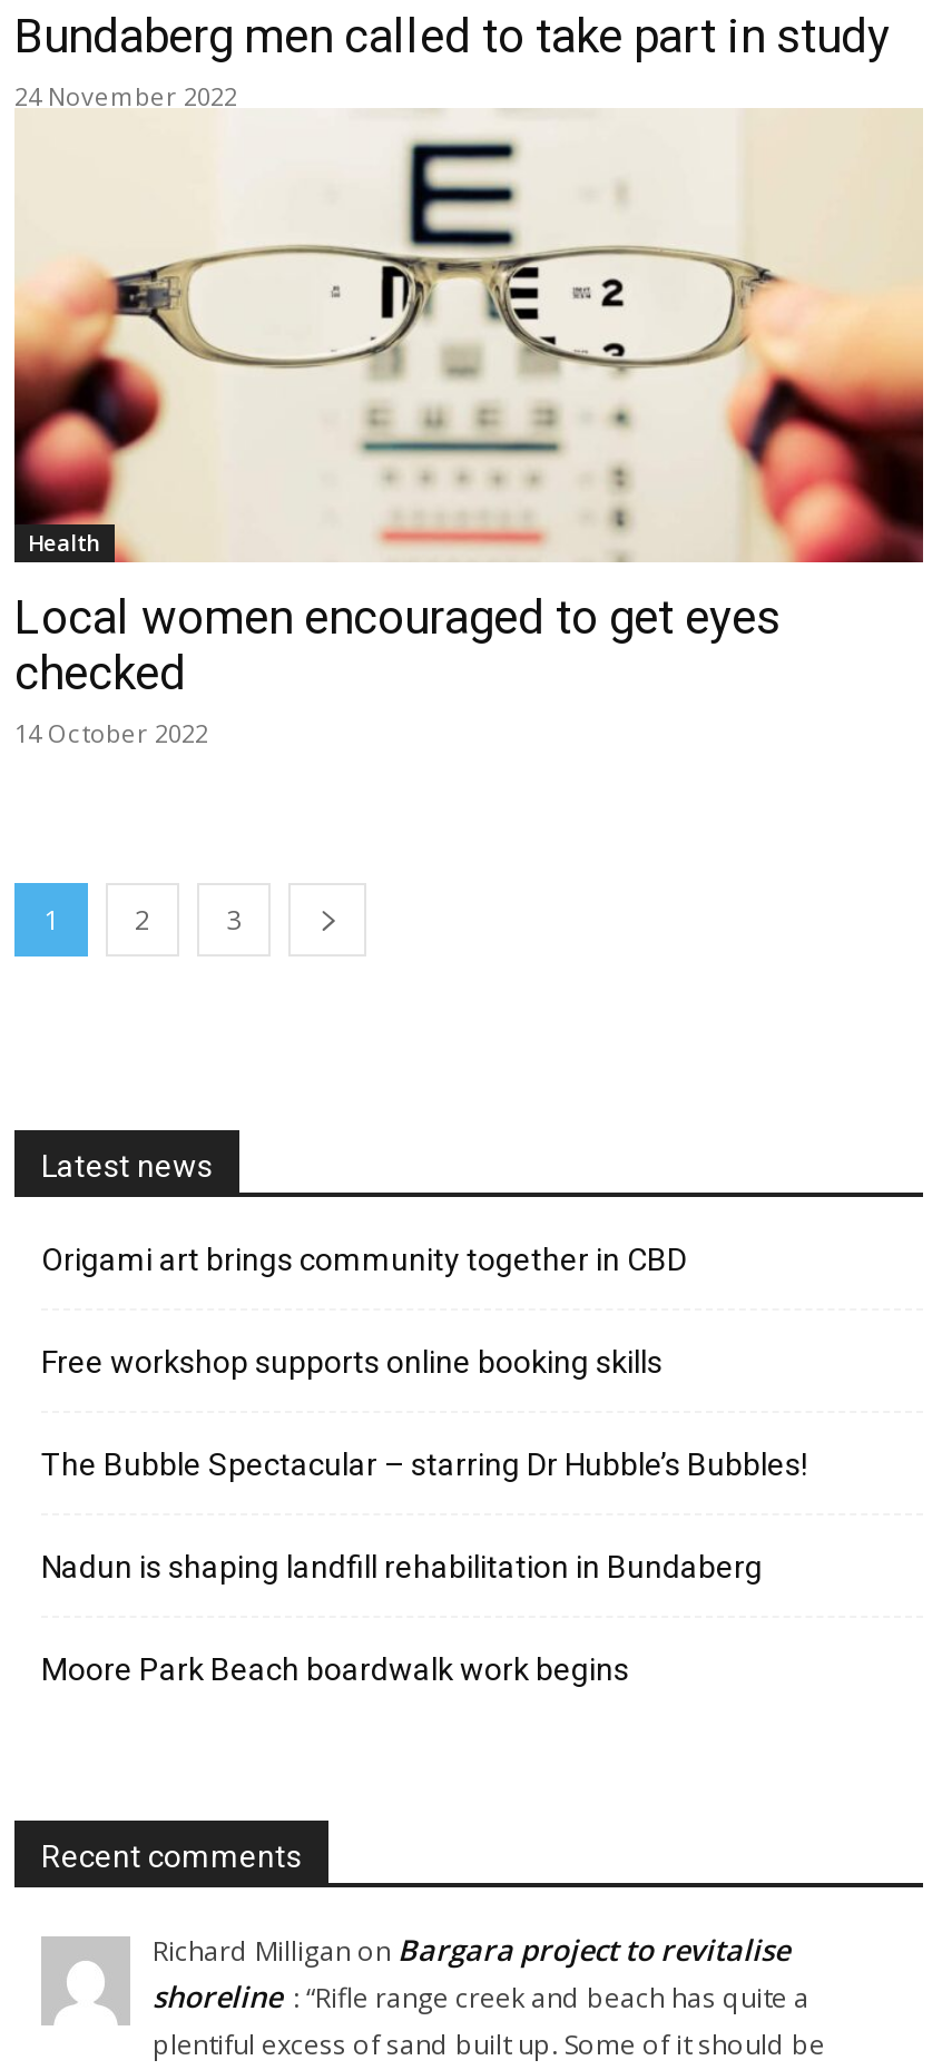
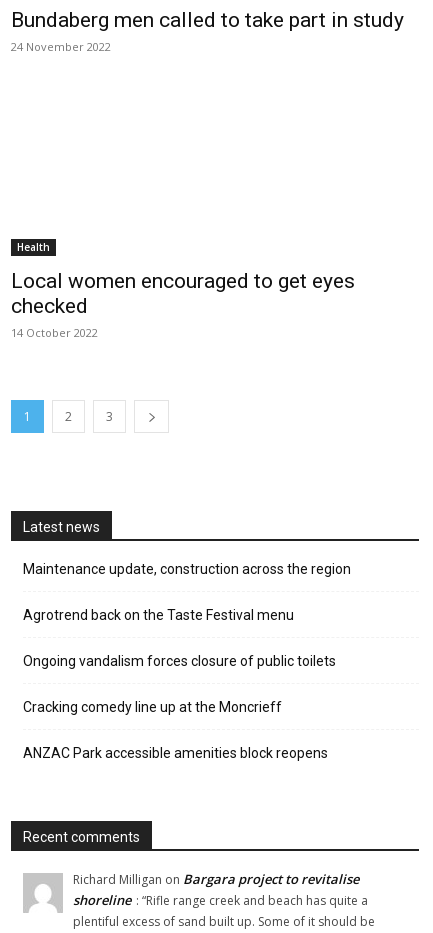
- [image]

- Origami art brings community together in CBD
+ Maintenance update, construction across the region

- Free workshop supports online booking skills
+ Agrotrend back on the Taste Festival menu

- The Bubble Spectacular – starring Dr Hubble’s Bubbles!
+ Ongoing vandalism forces closure of public toilets

- Nadun is shaping landfill rehabilitation in Bundaberg
+ Cracking comedy line up at the Moncrieff

- Moore Park Beach boardwalk work begins
+ ANZAC Park accessible amenities block reopens
